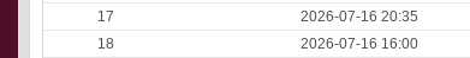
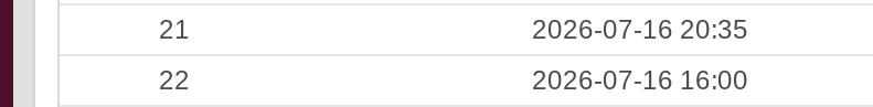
- 17
+ 21

- 18
+ 22
